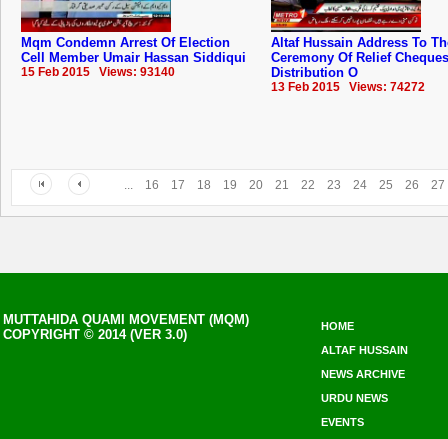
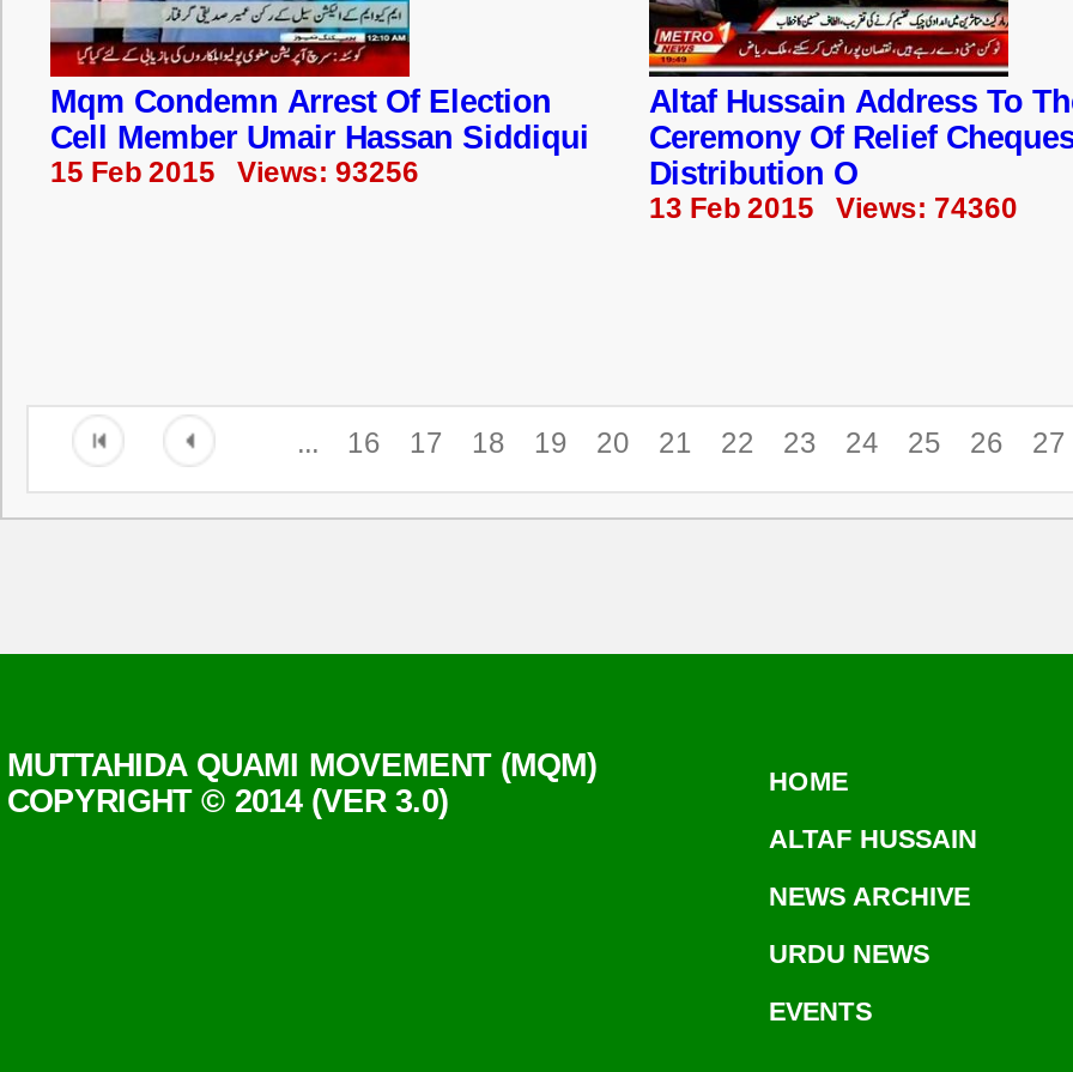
- 15 Feb 2015 Views: 93140
+ 15 Feb 2015 Views: 93256

- 13 Feb 2015 Views: 74272
+ 13 Feb 2015 Views: 74360
